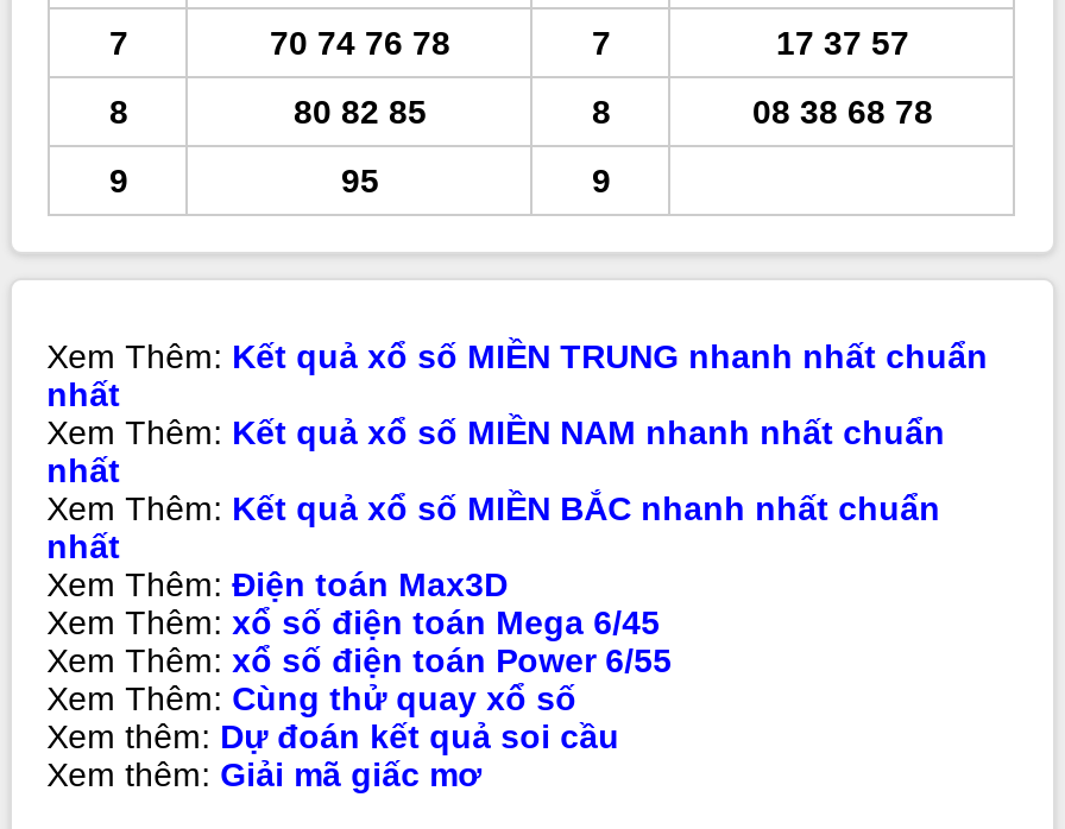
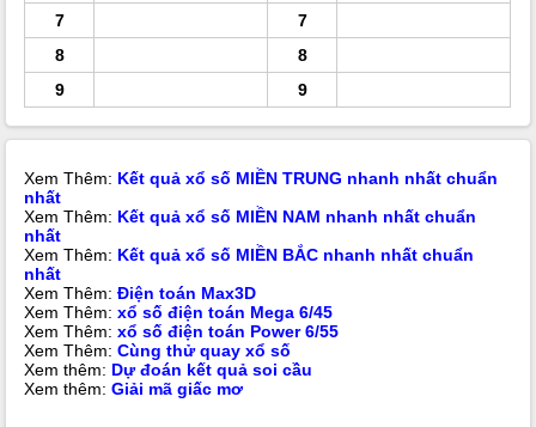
- 70 74 76 78

- 17 37 57

- 80 82 85

- 08 38 68 78

- 95
